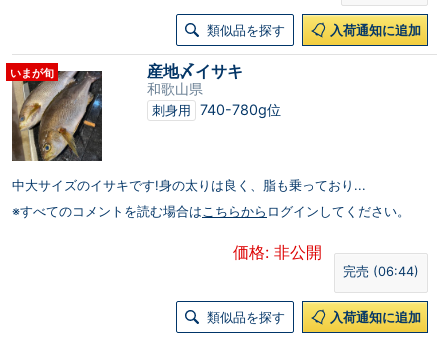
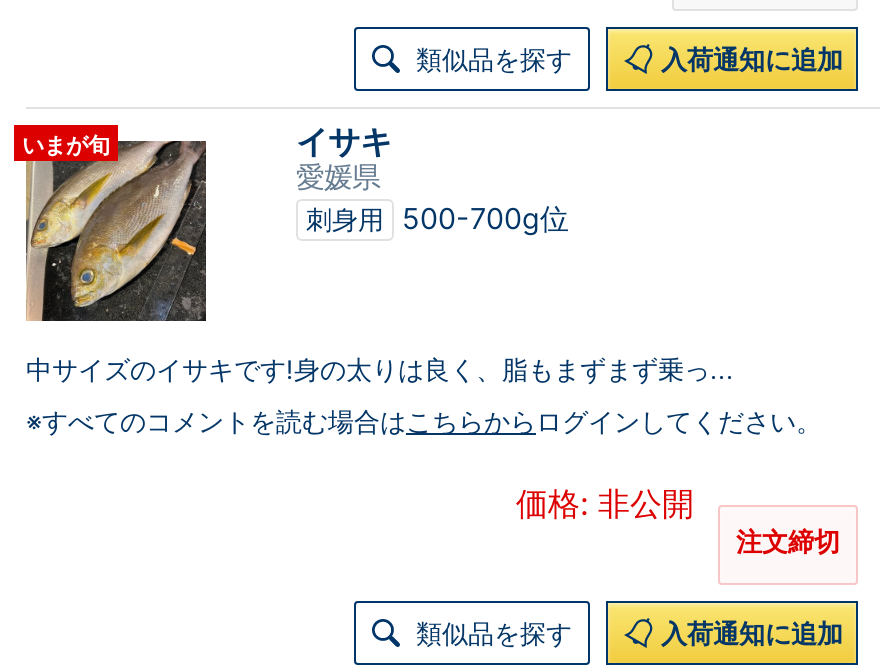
- 産地〆イサキ
- 和歌山県
- 刺身用 740-780g位
+ イサキ
+ 愛媛県
+ 刺身用 500-700g位

- [image]
- 中大サイズのイサキです!身の太りは良く、脂も乗っており...
+ [image]
+ 中サイズのイサキです!身の太りは良く、脂もまずまず乗っ...

- 完売 (06:44)
+ 注文締切
